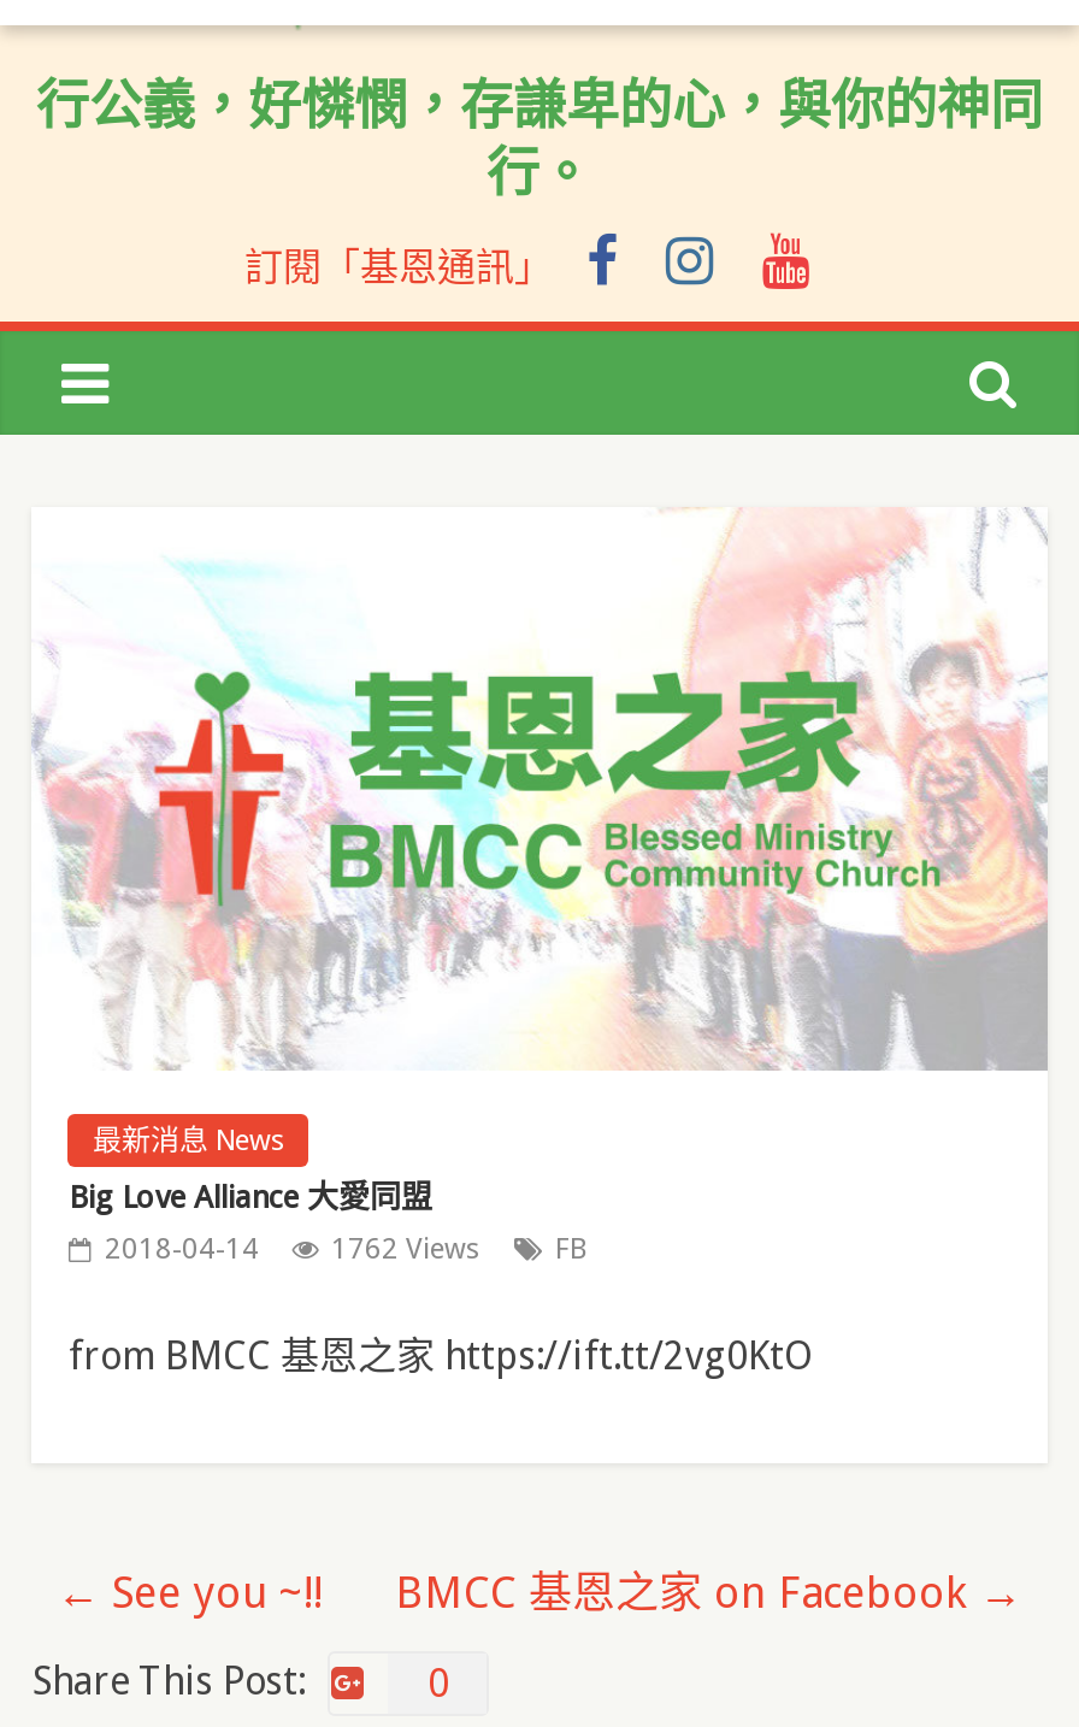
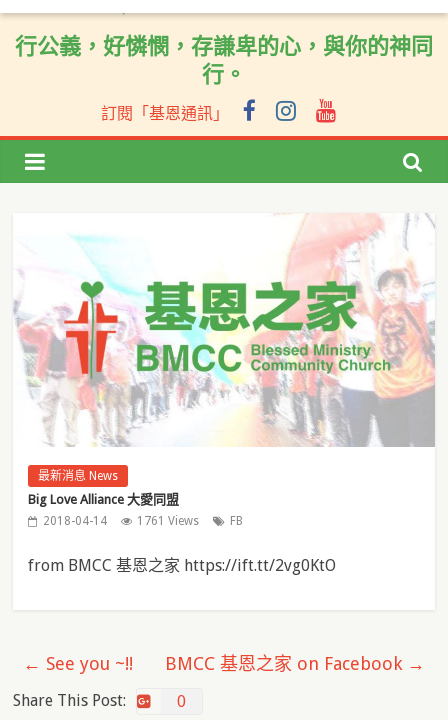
- 1762 Views
+ 1761 Views
